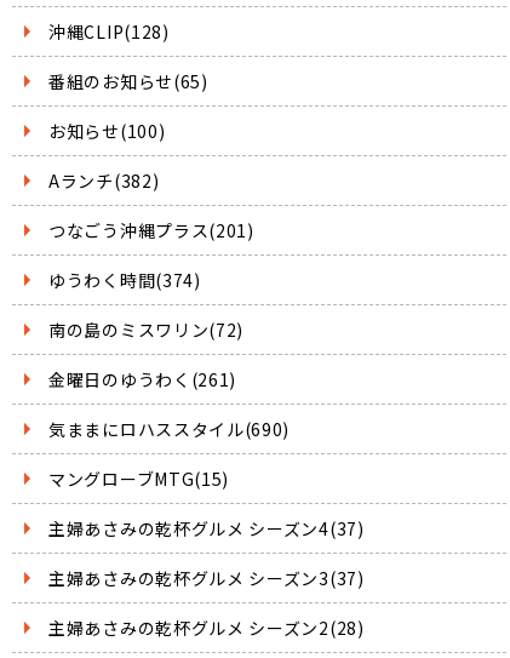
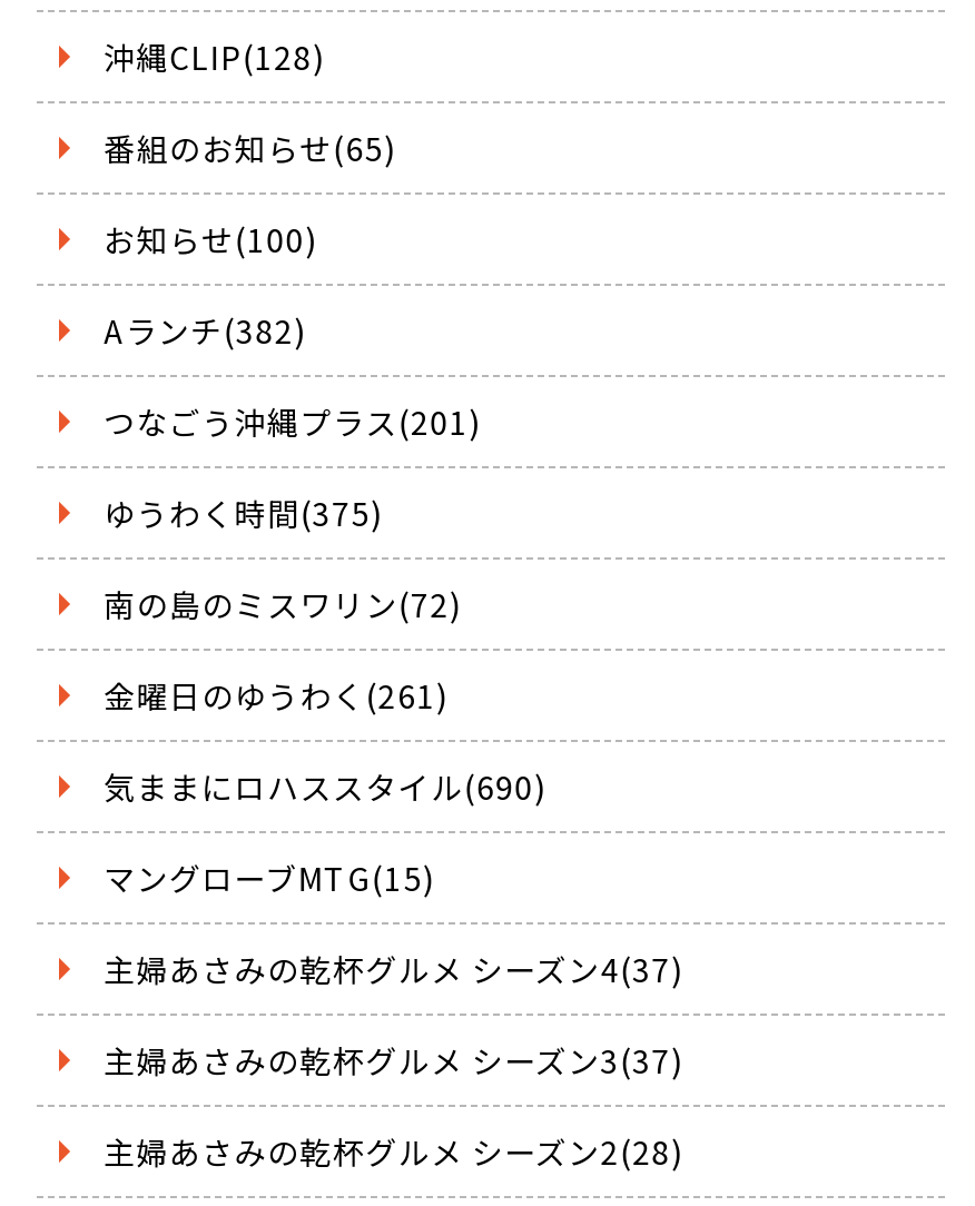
- ゆうわく時間(374)
+ ゆうわく時間(375)
